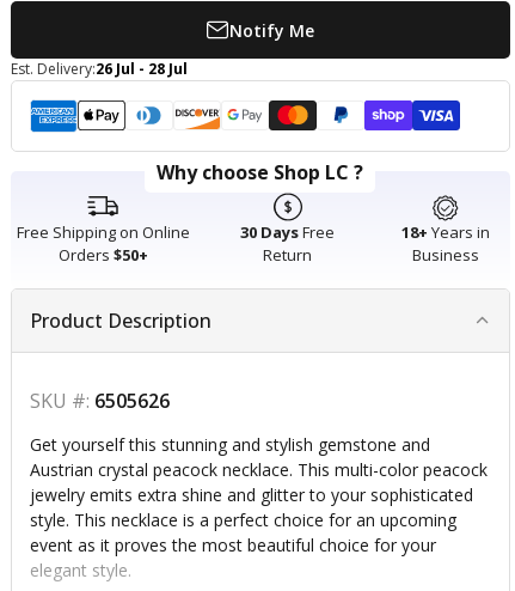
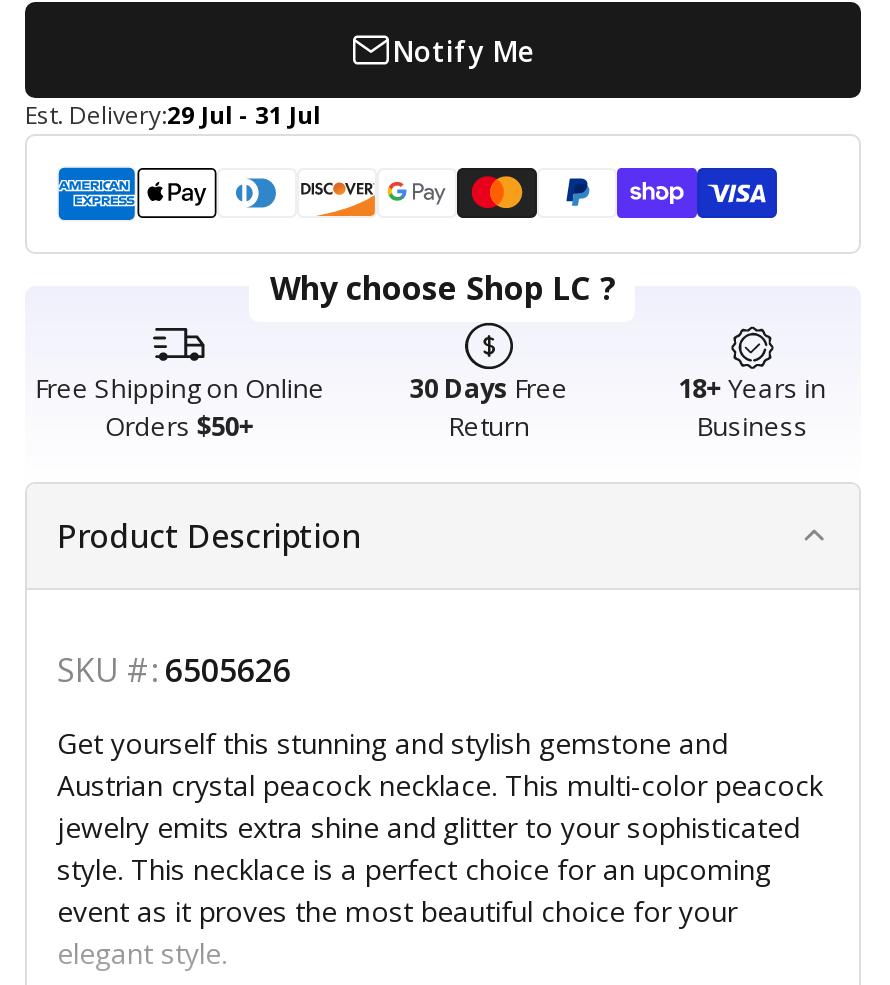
- Est. Delivery:26 Jul - 28 Jul
+ Est. Delivery:29 Jul - 31 Jul
